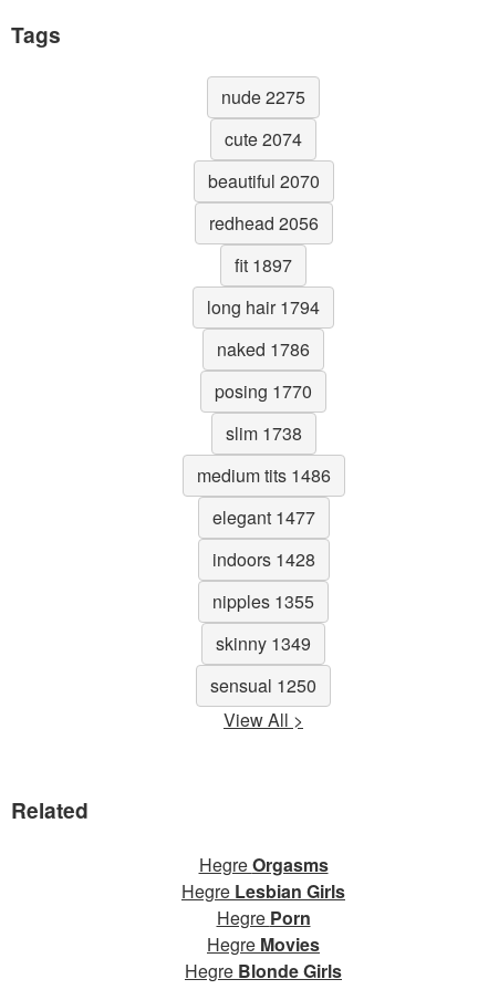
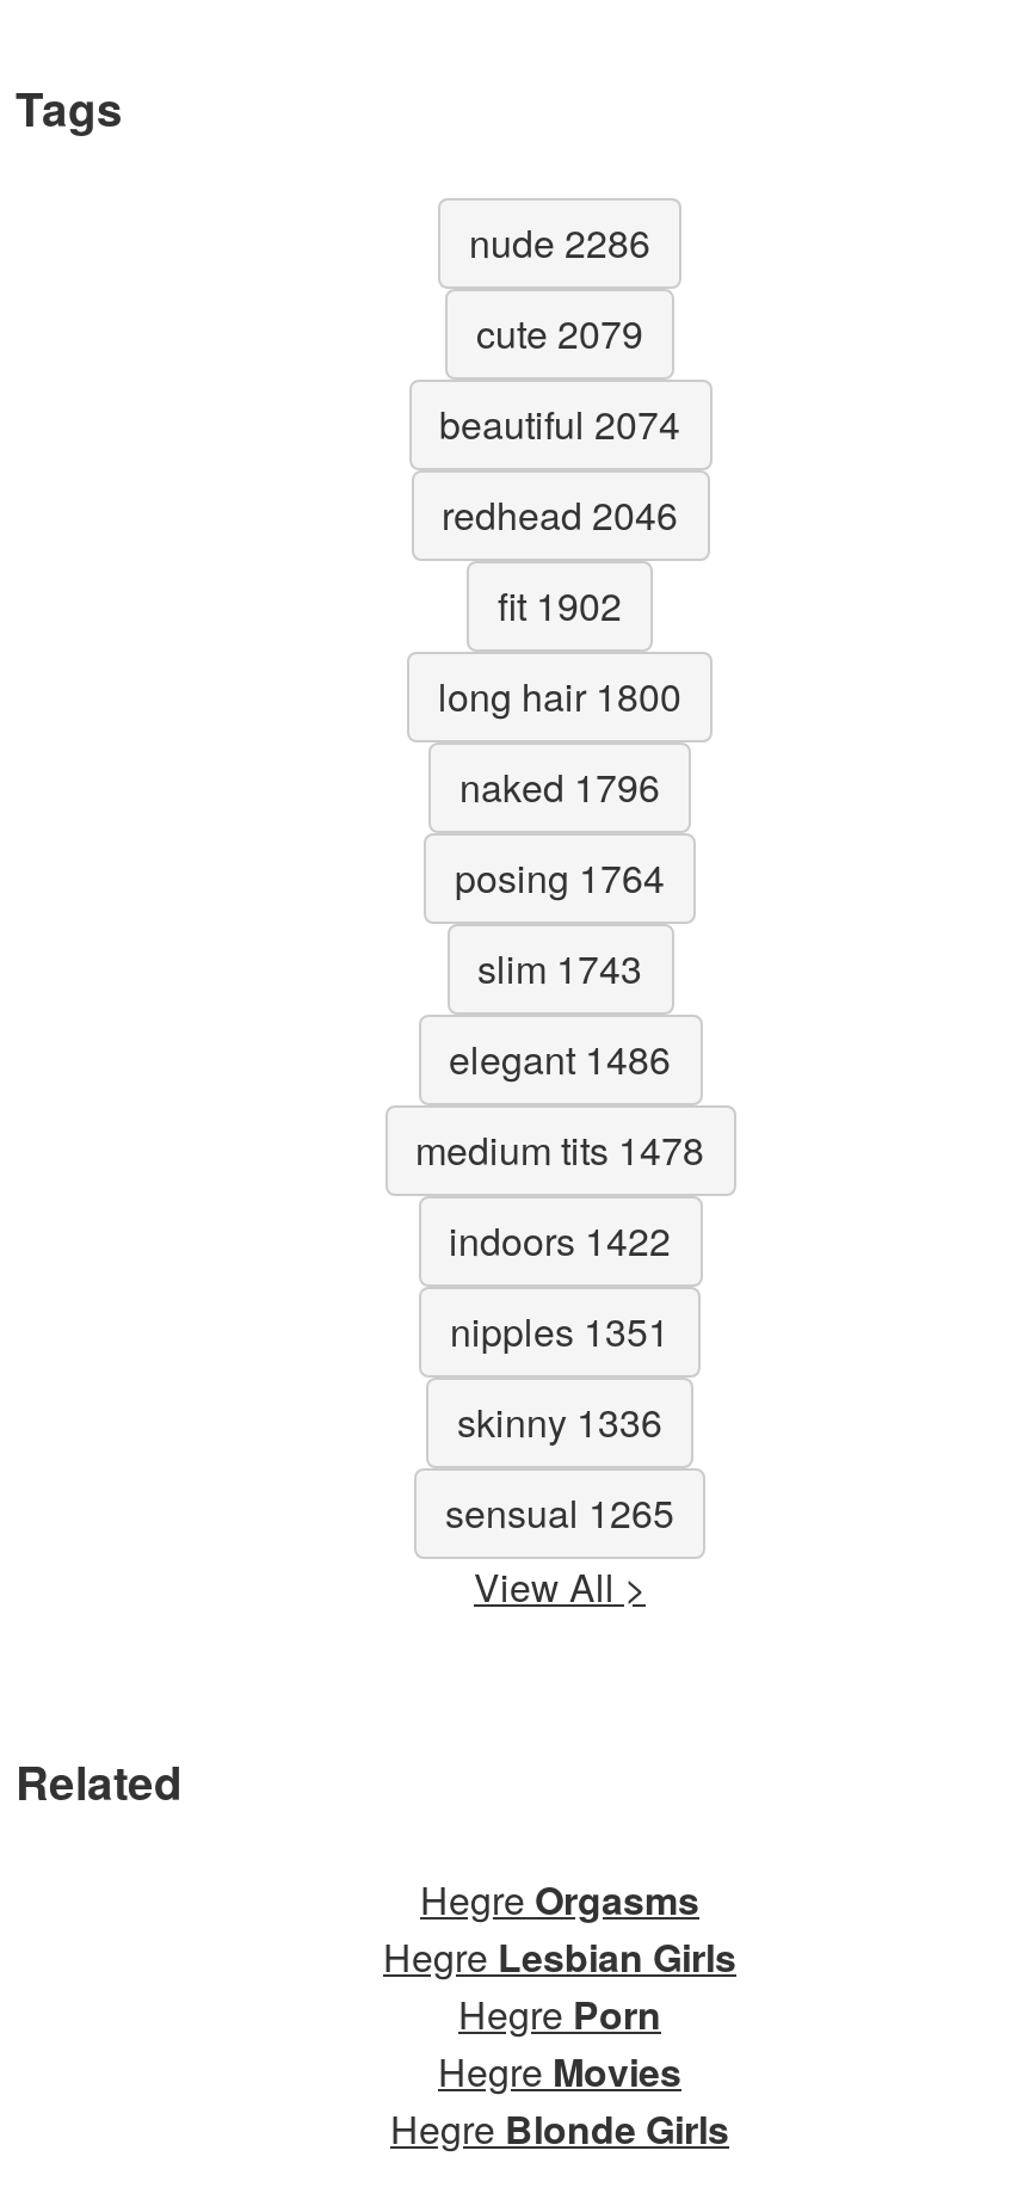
- nude 2275
+ nude 2286

- cute 2074
+ cute 2079

- beautiful 2070
+ beautiful 2074

- redhead 2056
+ redhead 2046

- fit 1897
+ fit 1902

- long hair 1794
+ long hair 1800

- naked 1786
+ naked 1796

- posing 1770
+ posing 1764

- slim 1738
+ slim 1743

- medium tits 1486
+ elegant 1486

- elegant 1477
+ medium tits 1478

- indoors 1428
+ indoors 1422

- nipples 1355
+ nipples 1351

- skinny 1349
+ skinny 1336

- sensual 1250
+ sensual 1265
